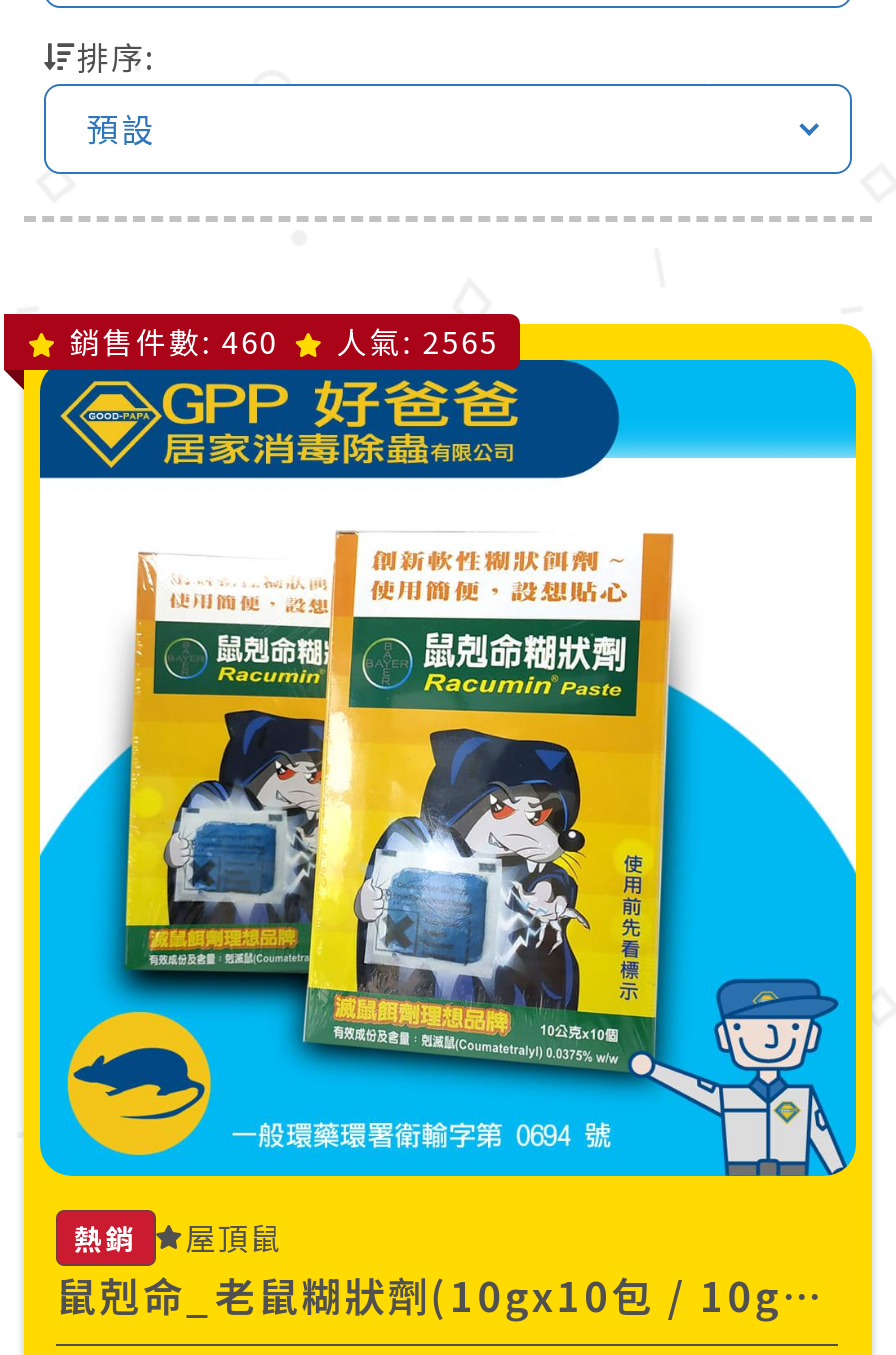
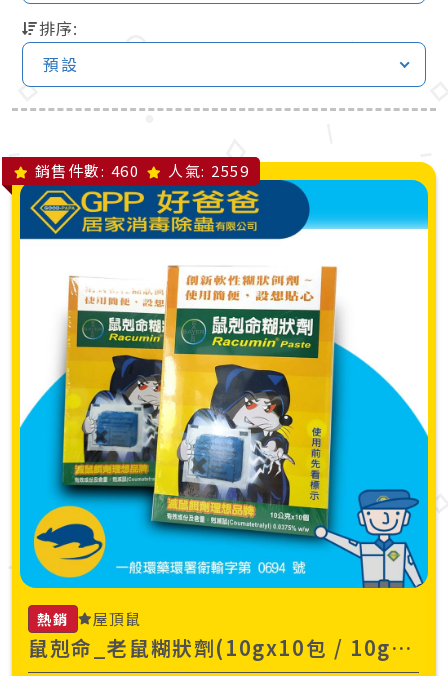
- 銷售件數: 460 人氣: 2565
+ 銷售件數: 460 人氣: 2559
